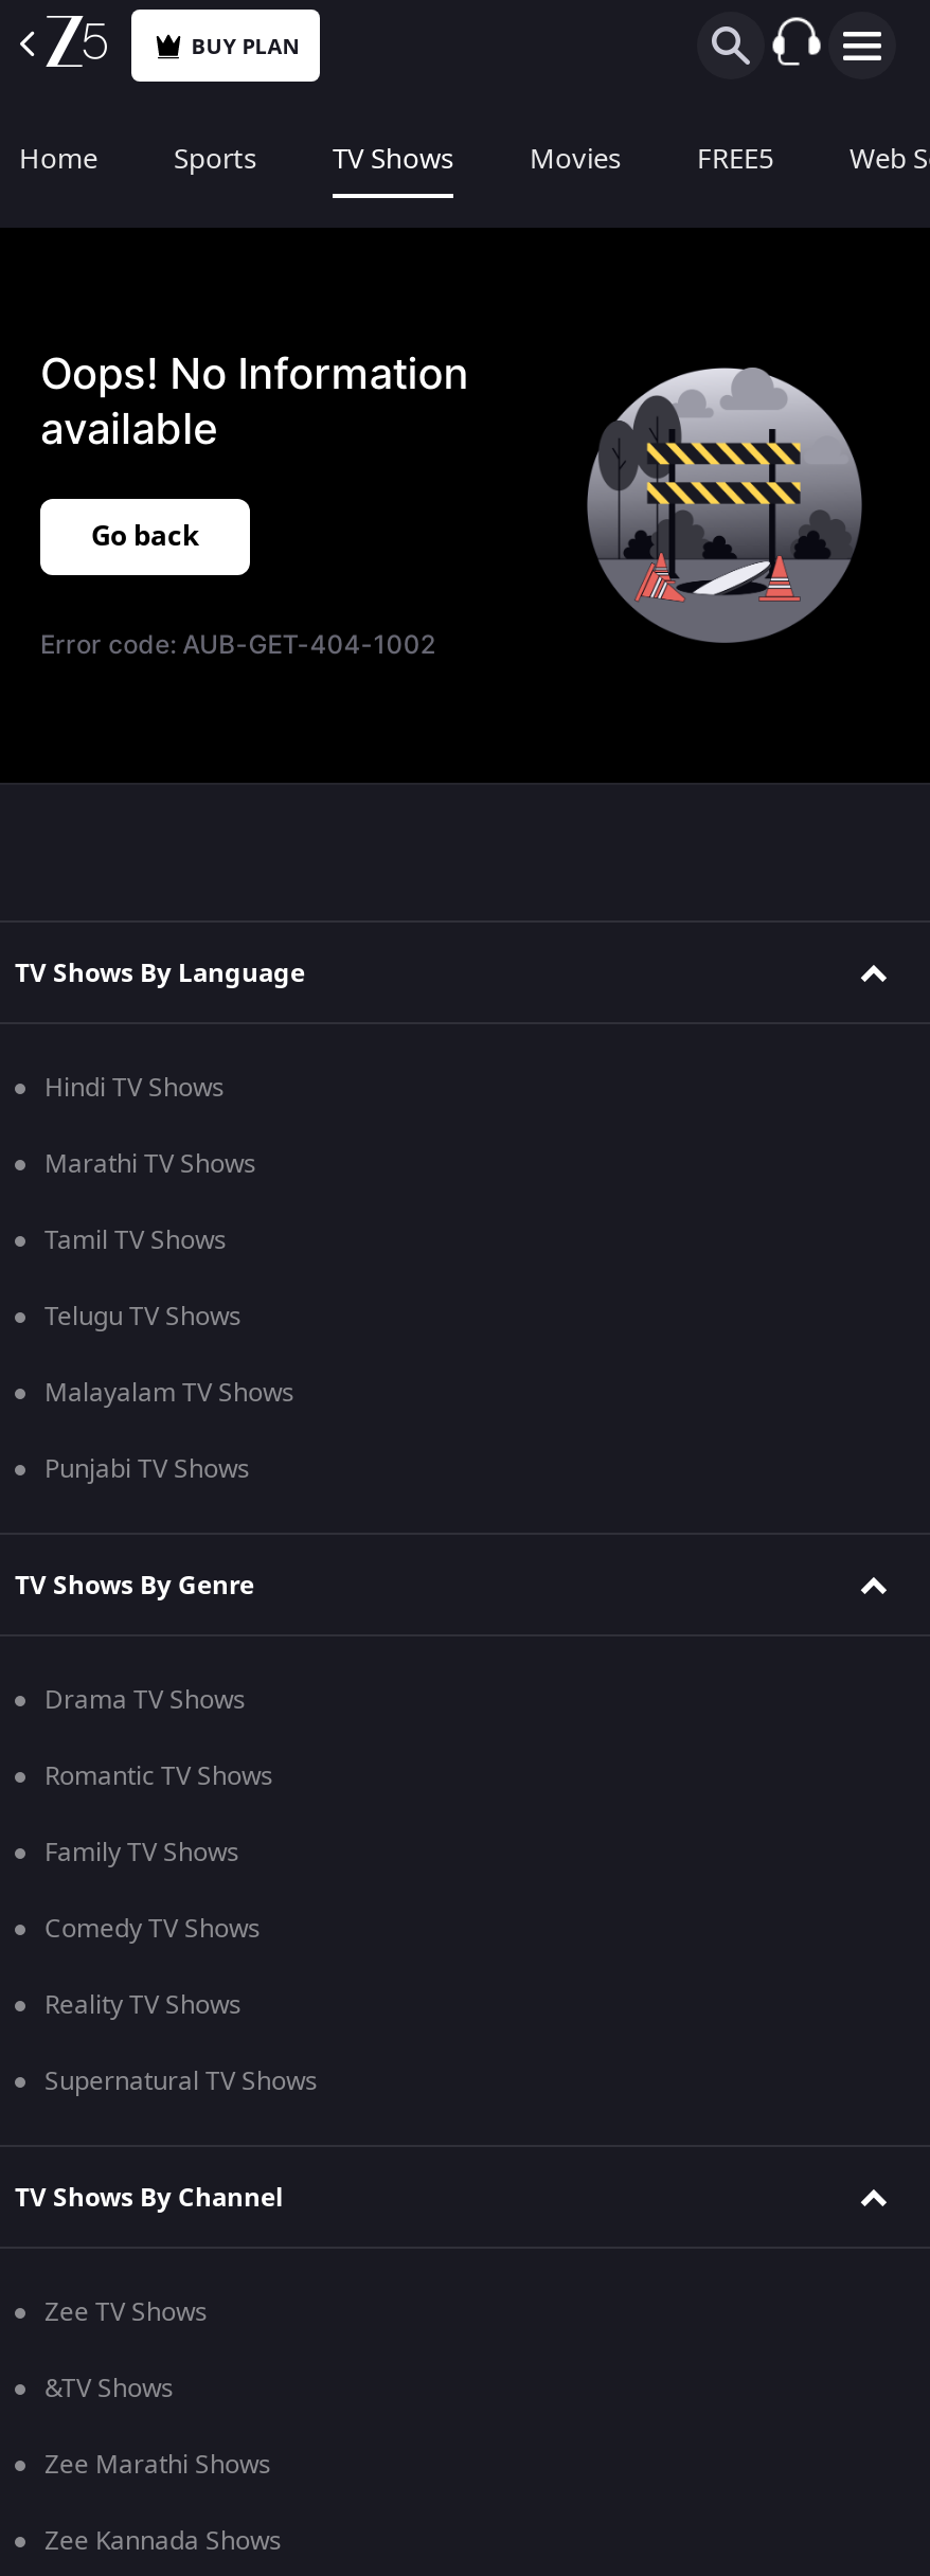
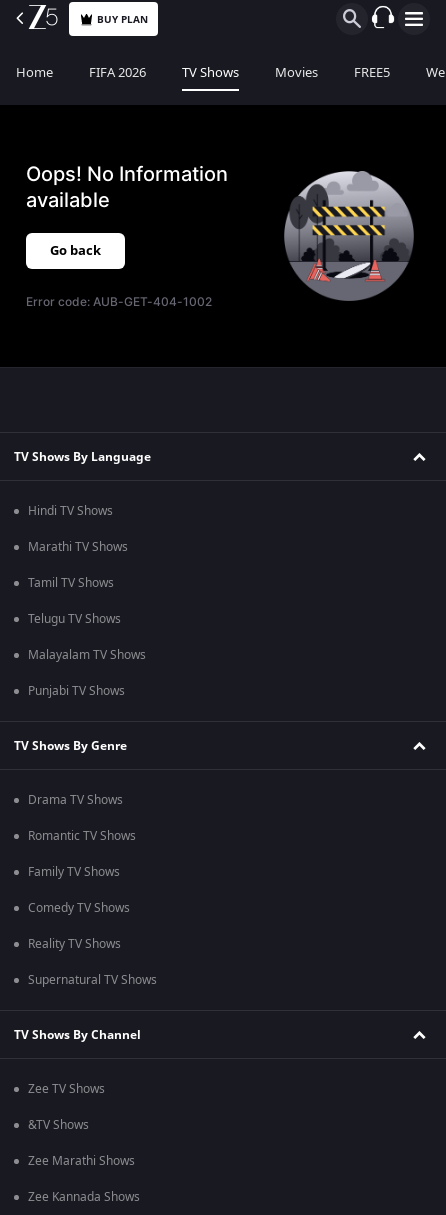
- Sports
+ FIFA 2026
